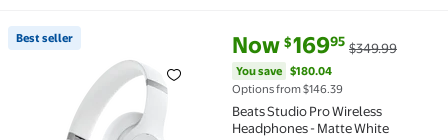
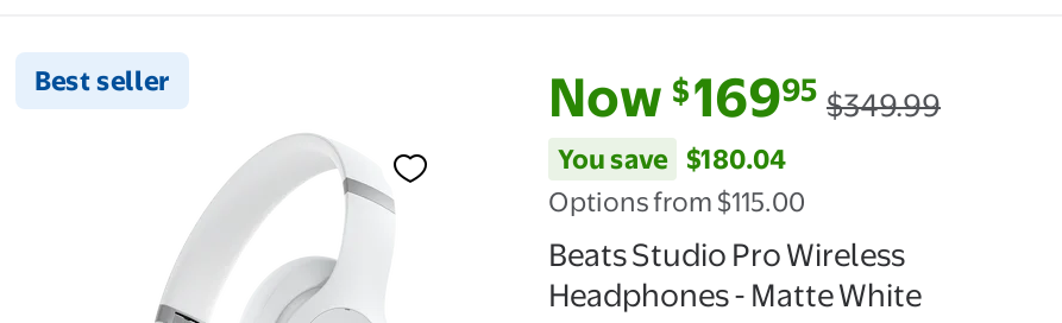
- Options from $146.39
+ Options from $115.00
